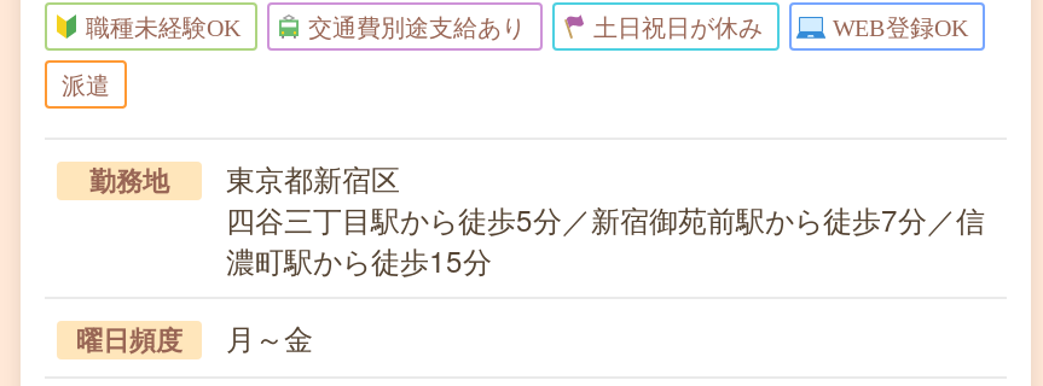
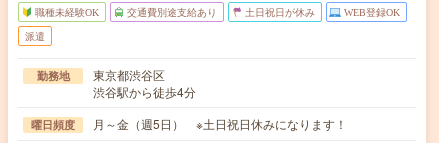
- 東京都新宿区
- 四谷三丁目駅から徒歩5分／新宿御苑前駅から徒歩7分／信
- 濃町駅から徒歩15分
+ 東京都渋谷区
+ 渋谷駅から徒歩4分

- 月～金
+ 月～金（週5日） ※土日祝日休みになります！
